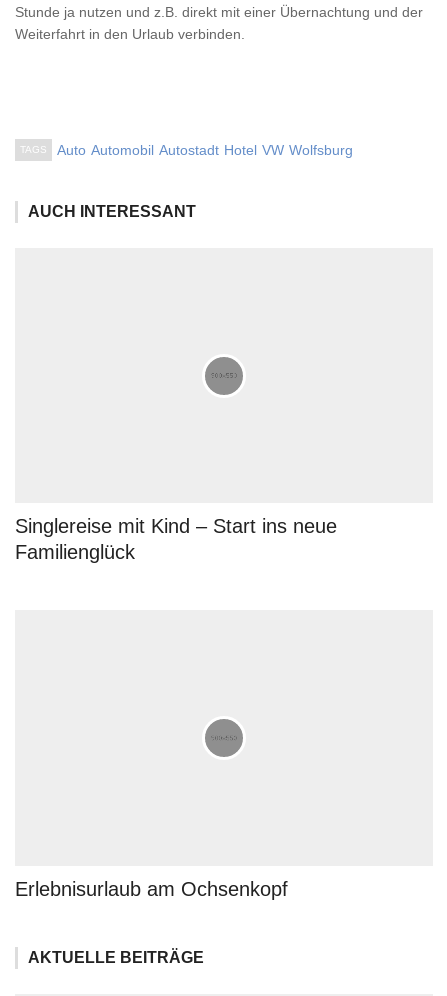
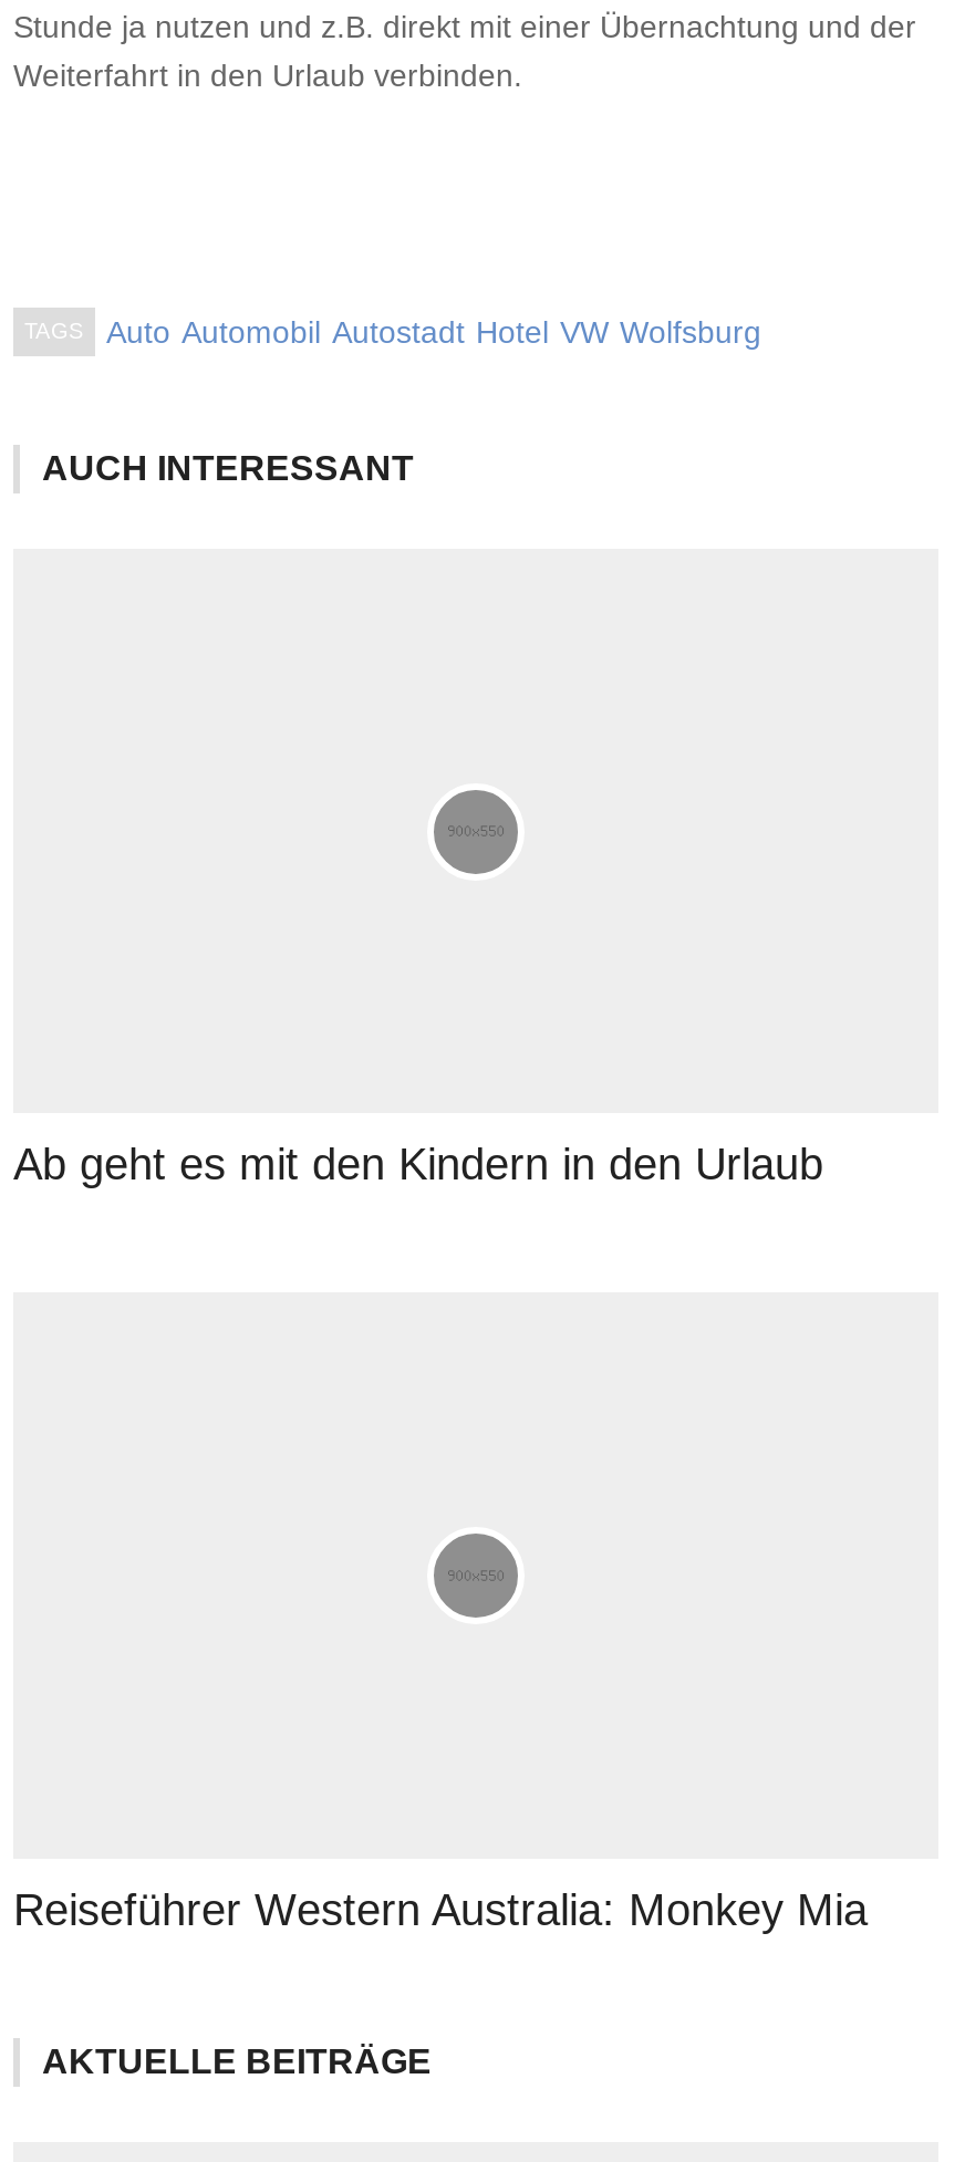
- Singlereise mit Kind – Start ins neue
- Familienglück
+ Ab geht es mit den Kindern in den Urlaub

- Erlebnisurlaub am Ochsenkopf
+ Reiseführer Western Australia: Monkey Mia
